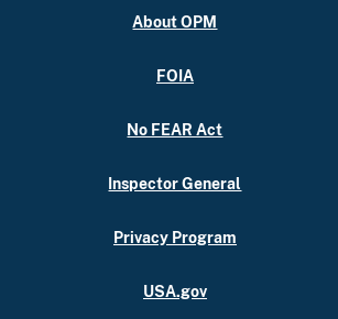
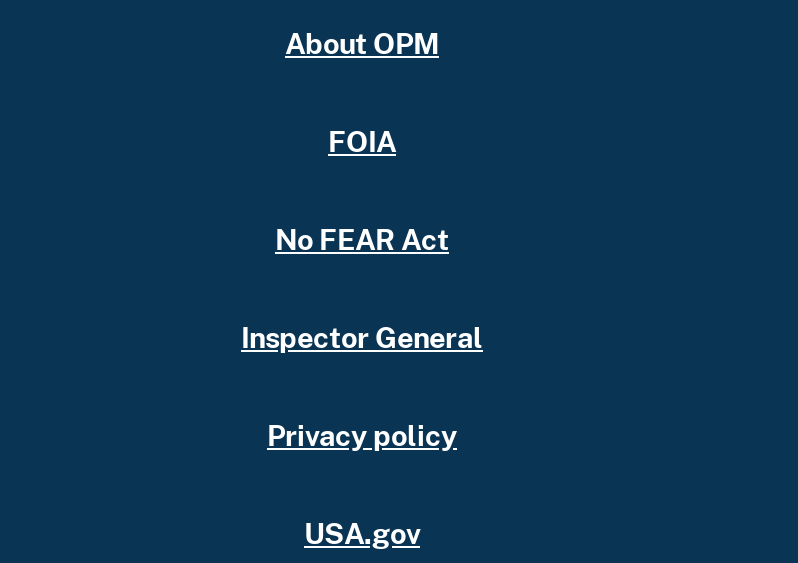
- Privacy Program
+ Privacy policy
